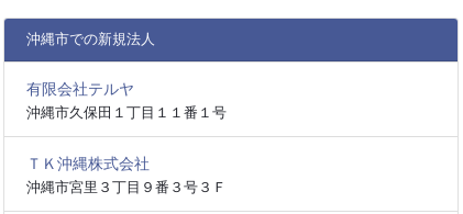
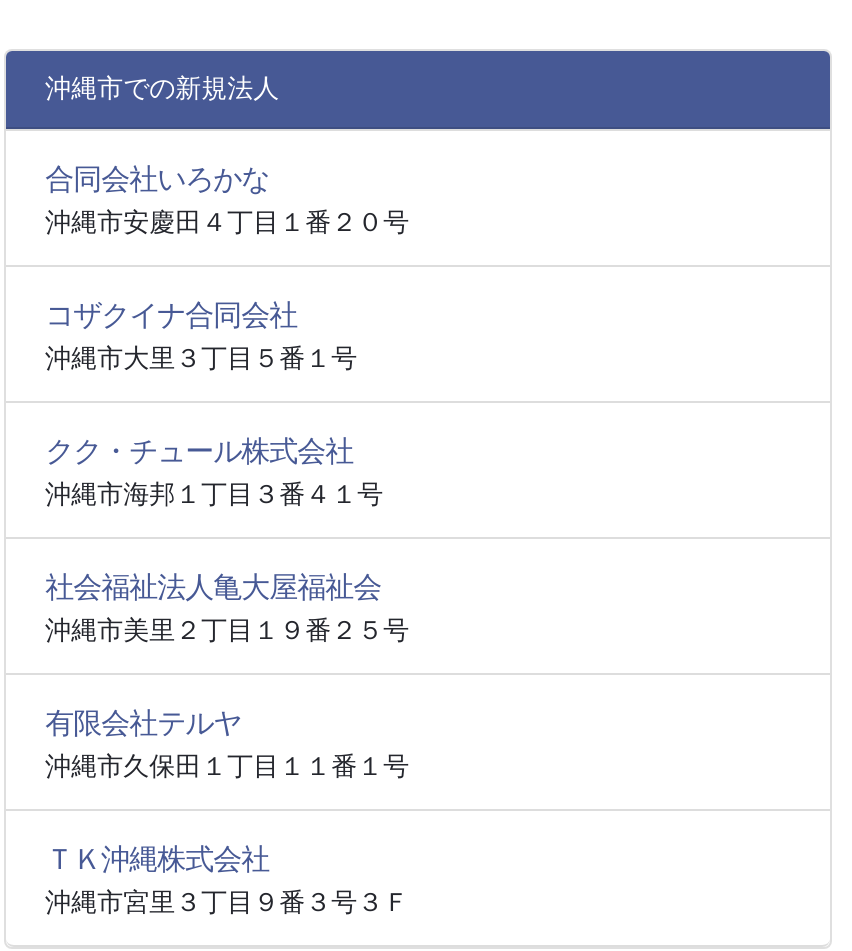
+ 合同会社いろかな
+ 沖縄市安慶田４丁目１番２０号
+ コザクイナ合同会社
+ 沖縄市大里３丁目５番１号
+ クク・チュール株式会社
+ 沖縄市海邦１丁目３番４１号
+ 社会福祉法人亀大屋福祉会
+ 沖縄市美里２丁目１９番２５号
